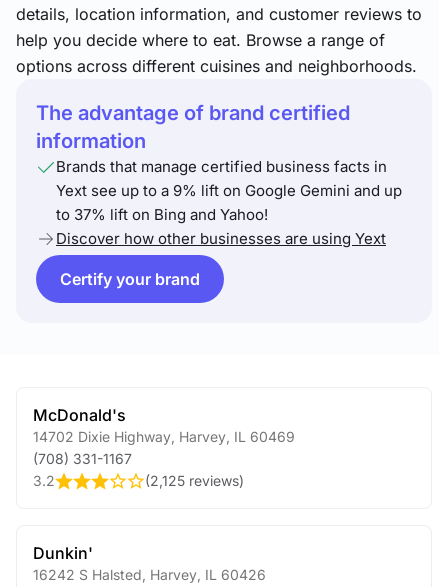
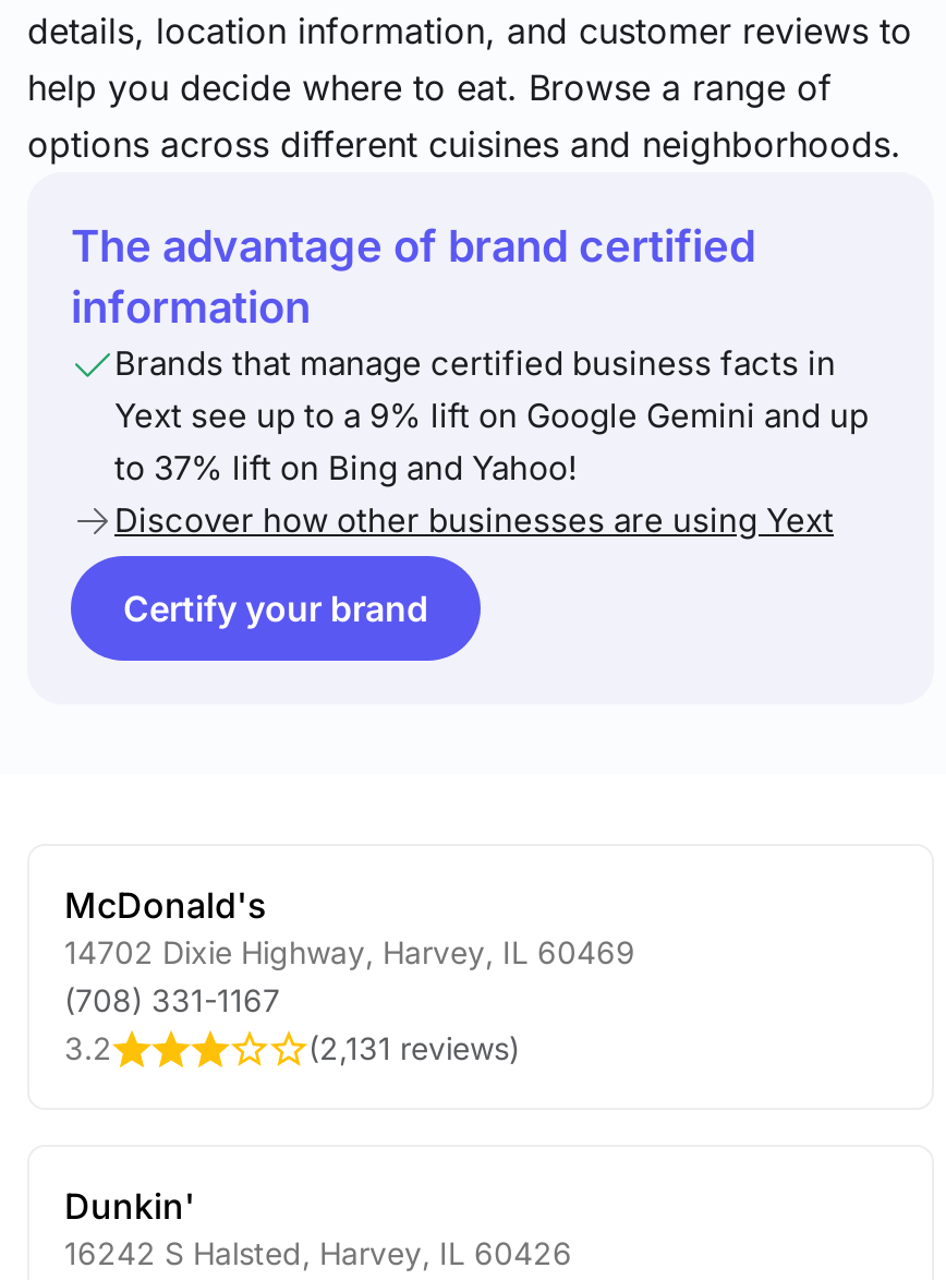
- (2,125 reviews)
+ (2,131 reviews)
